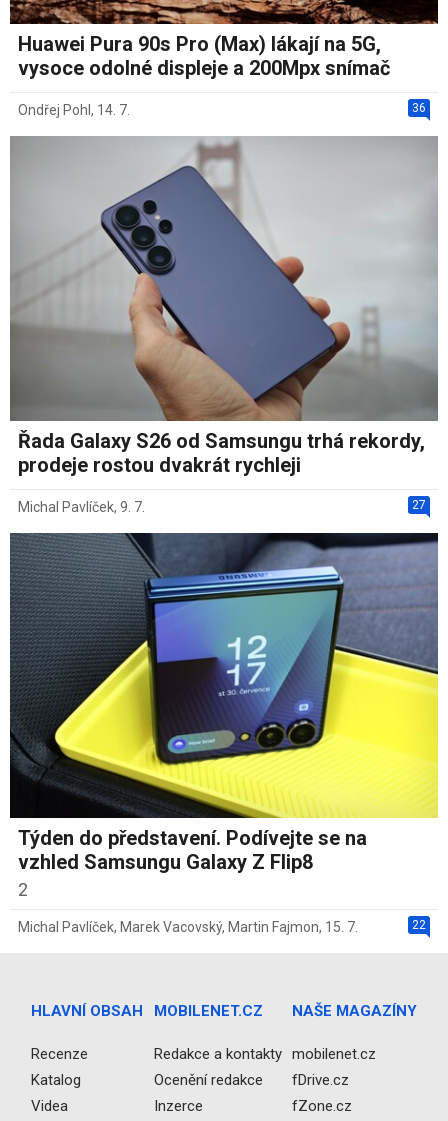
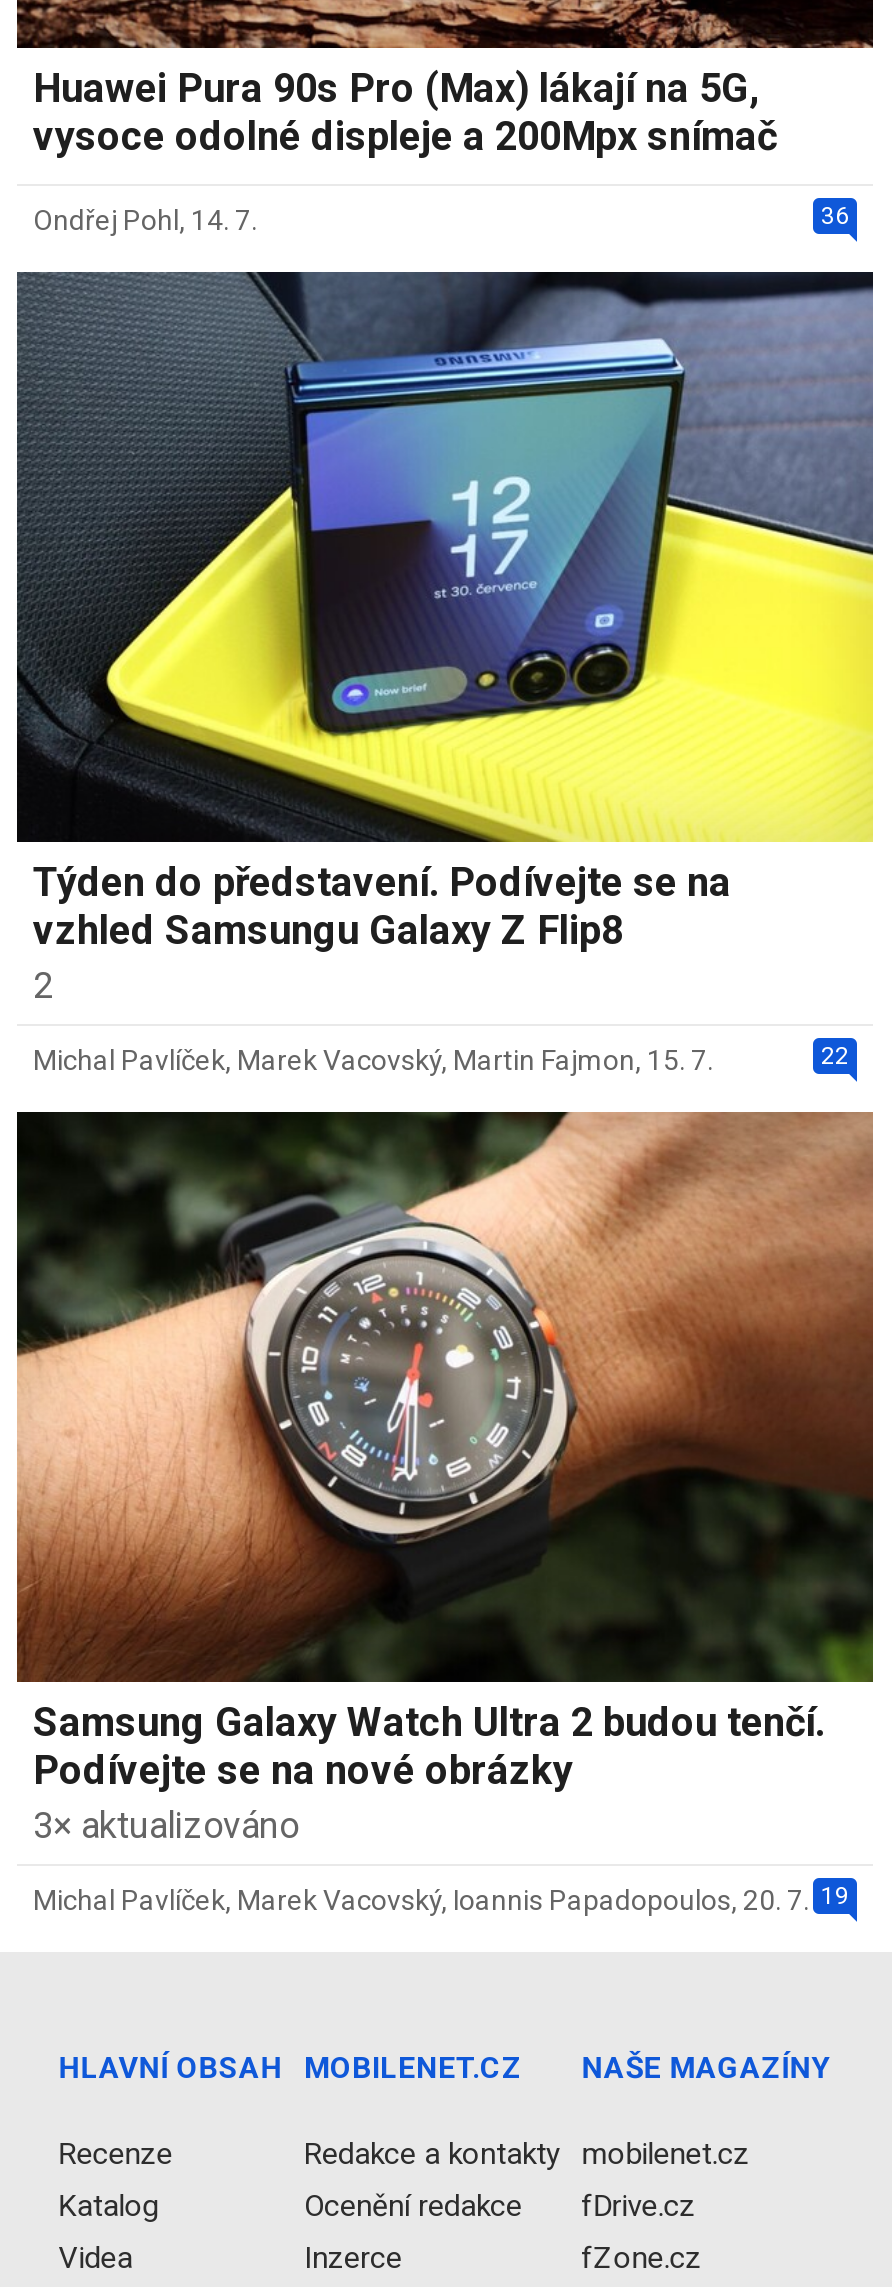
- [image]
- Řada Galaxy S26 od Samsungu trhá rekordy,
- prodeje rostou dvakrát rychleji
- 27
- Michal Pavlíček, 9. 7.

moved up: [image] | Týden do představení. Podívejte se na | vzhled Samsungu Galaxy Z Flip8 | 2 | 22 | Michal Pavlíček, Marek Vacovský, Martin Fajmon, 15. 7.

+ [image]
+ Samsung Galaxy Watch Ultra 2 budou tenčí.
+ Podívejte se na nové obrázky
+ 3× aktualizováno
+ 19
+ Michal Pavlíček, Marek Vacovský, Ioannis Papadopoulos, 20. 7.
